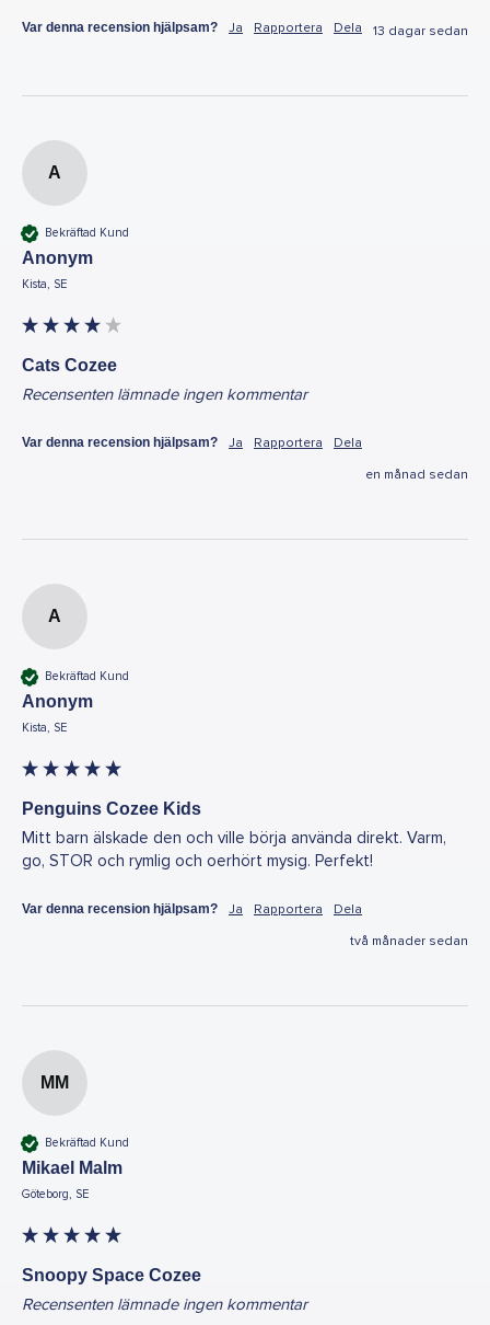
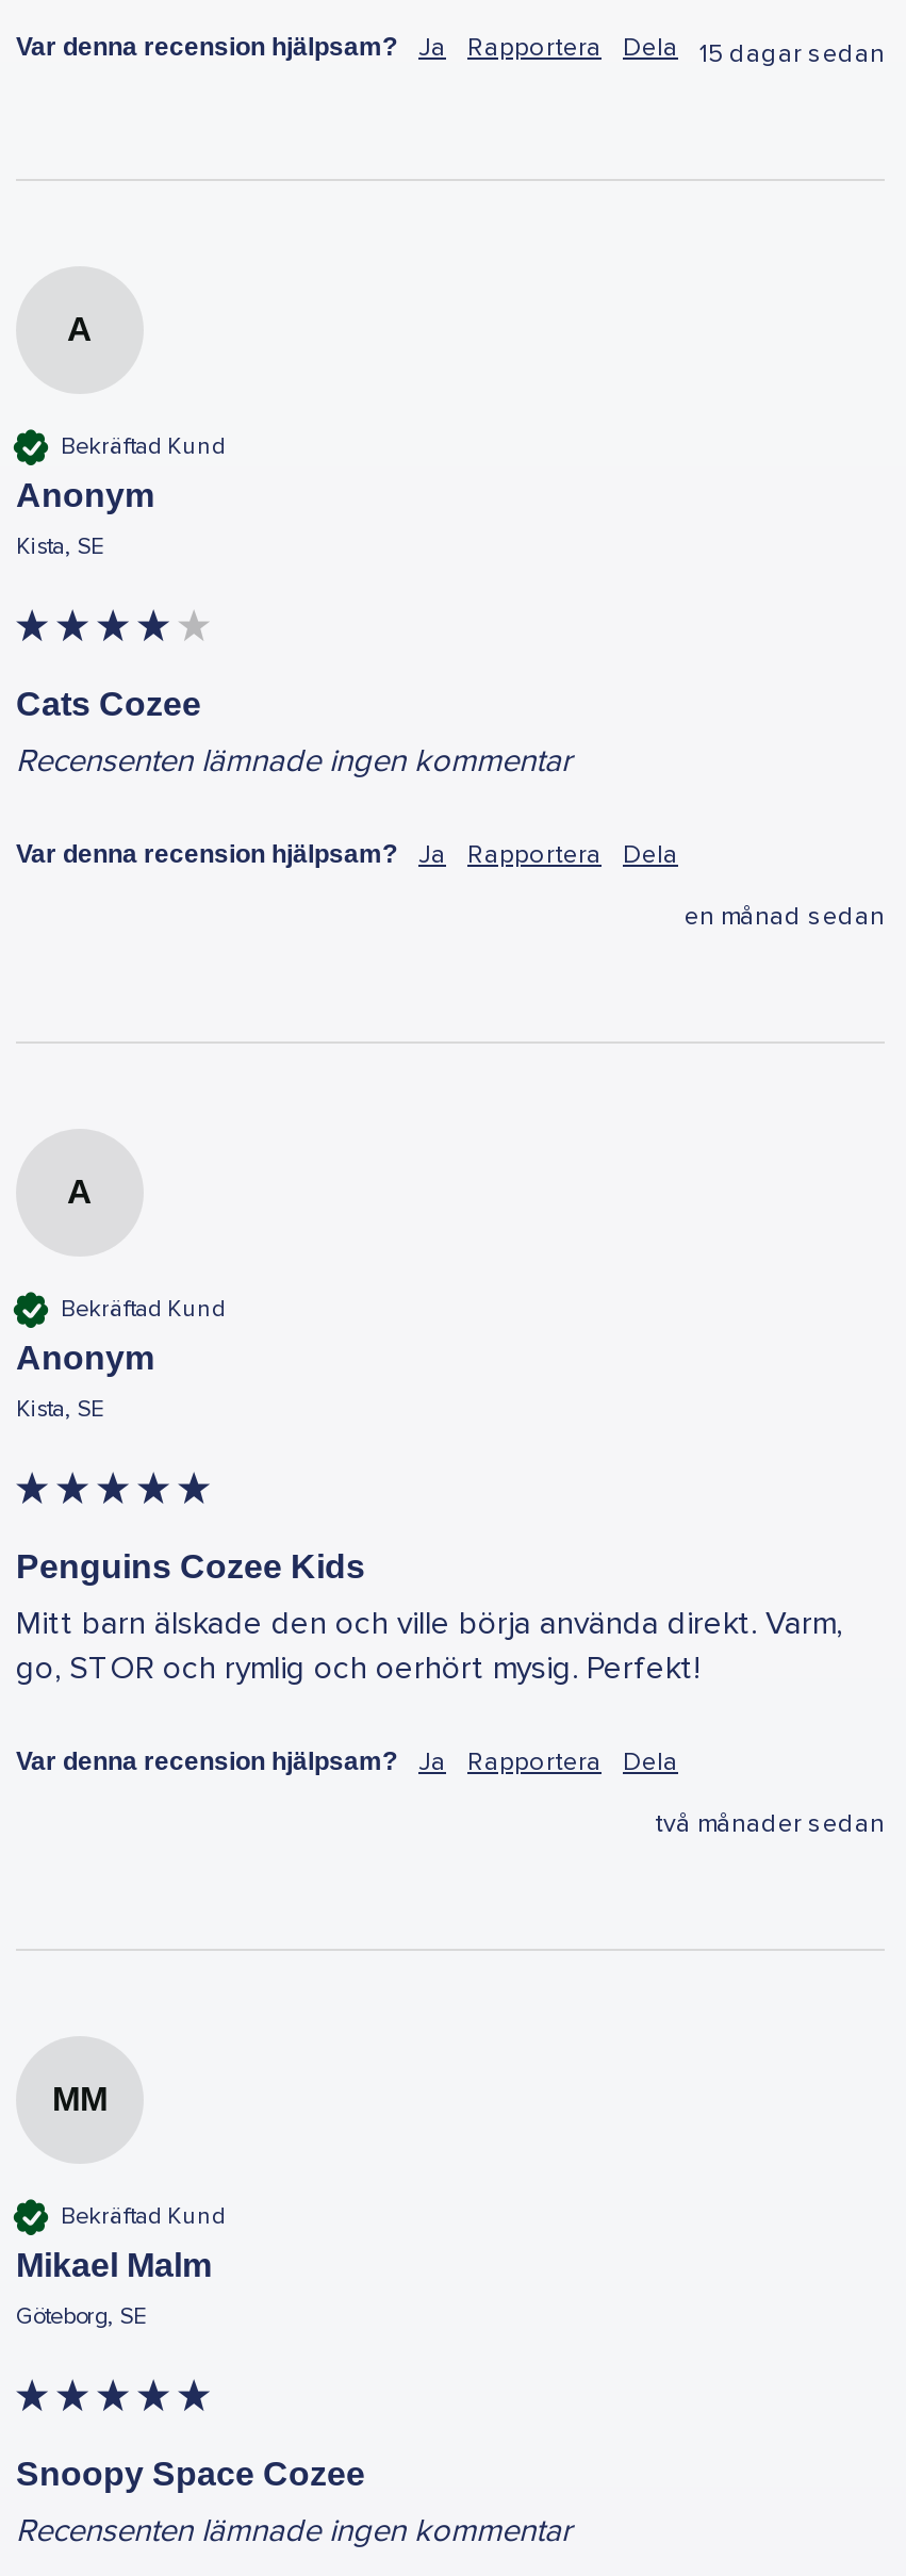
- Var denna recension hjälpsam? Ja Rapportera Dela 13 dagar sedan
+ Var denna recension hjälpsam? Ja Rapportera Dela 15 dagar sedan
